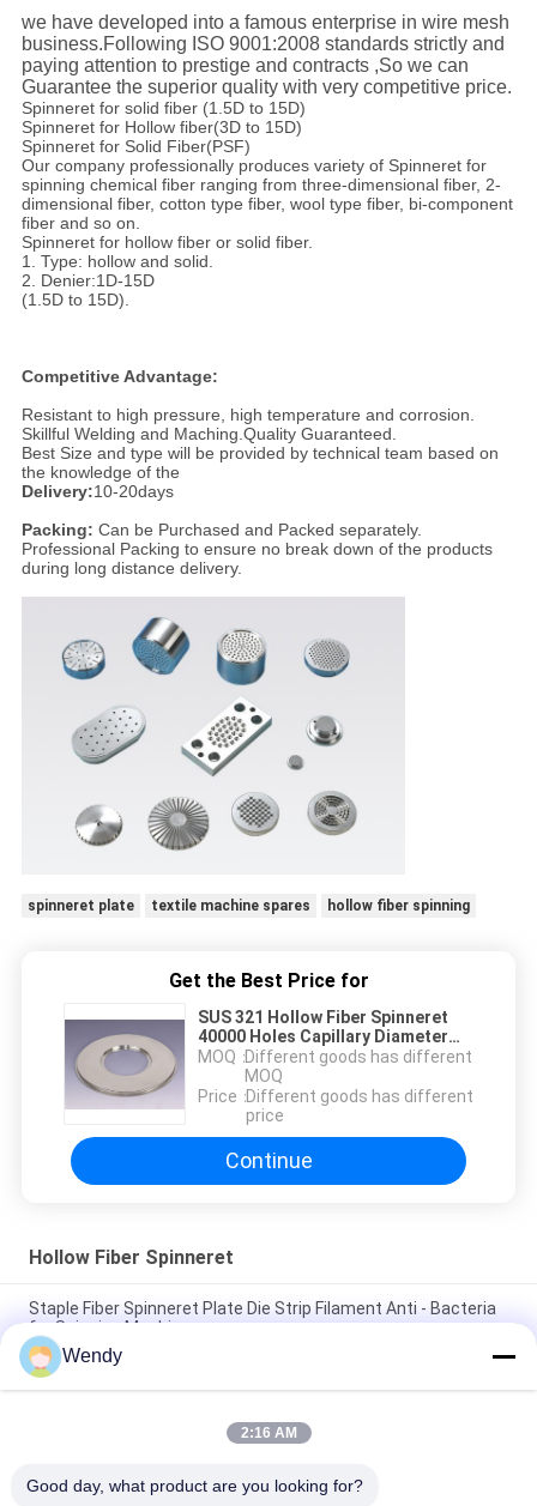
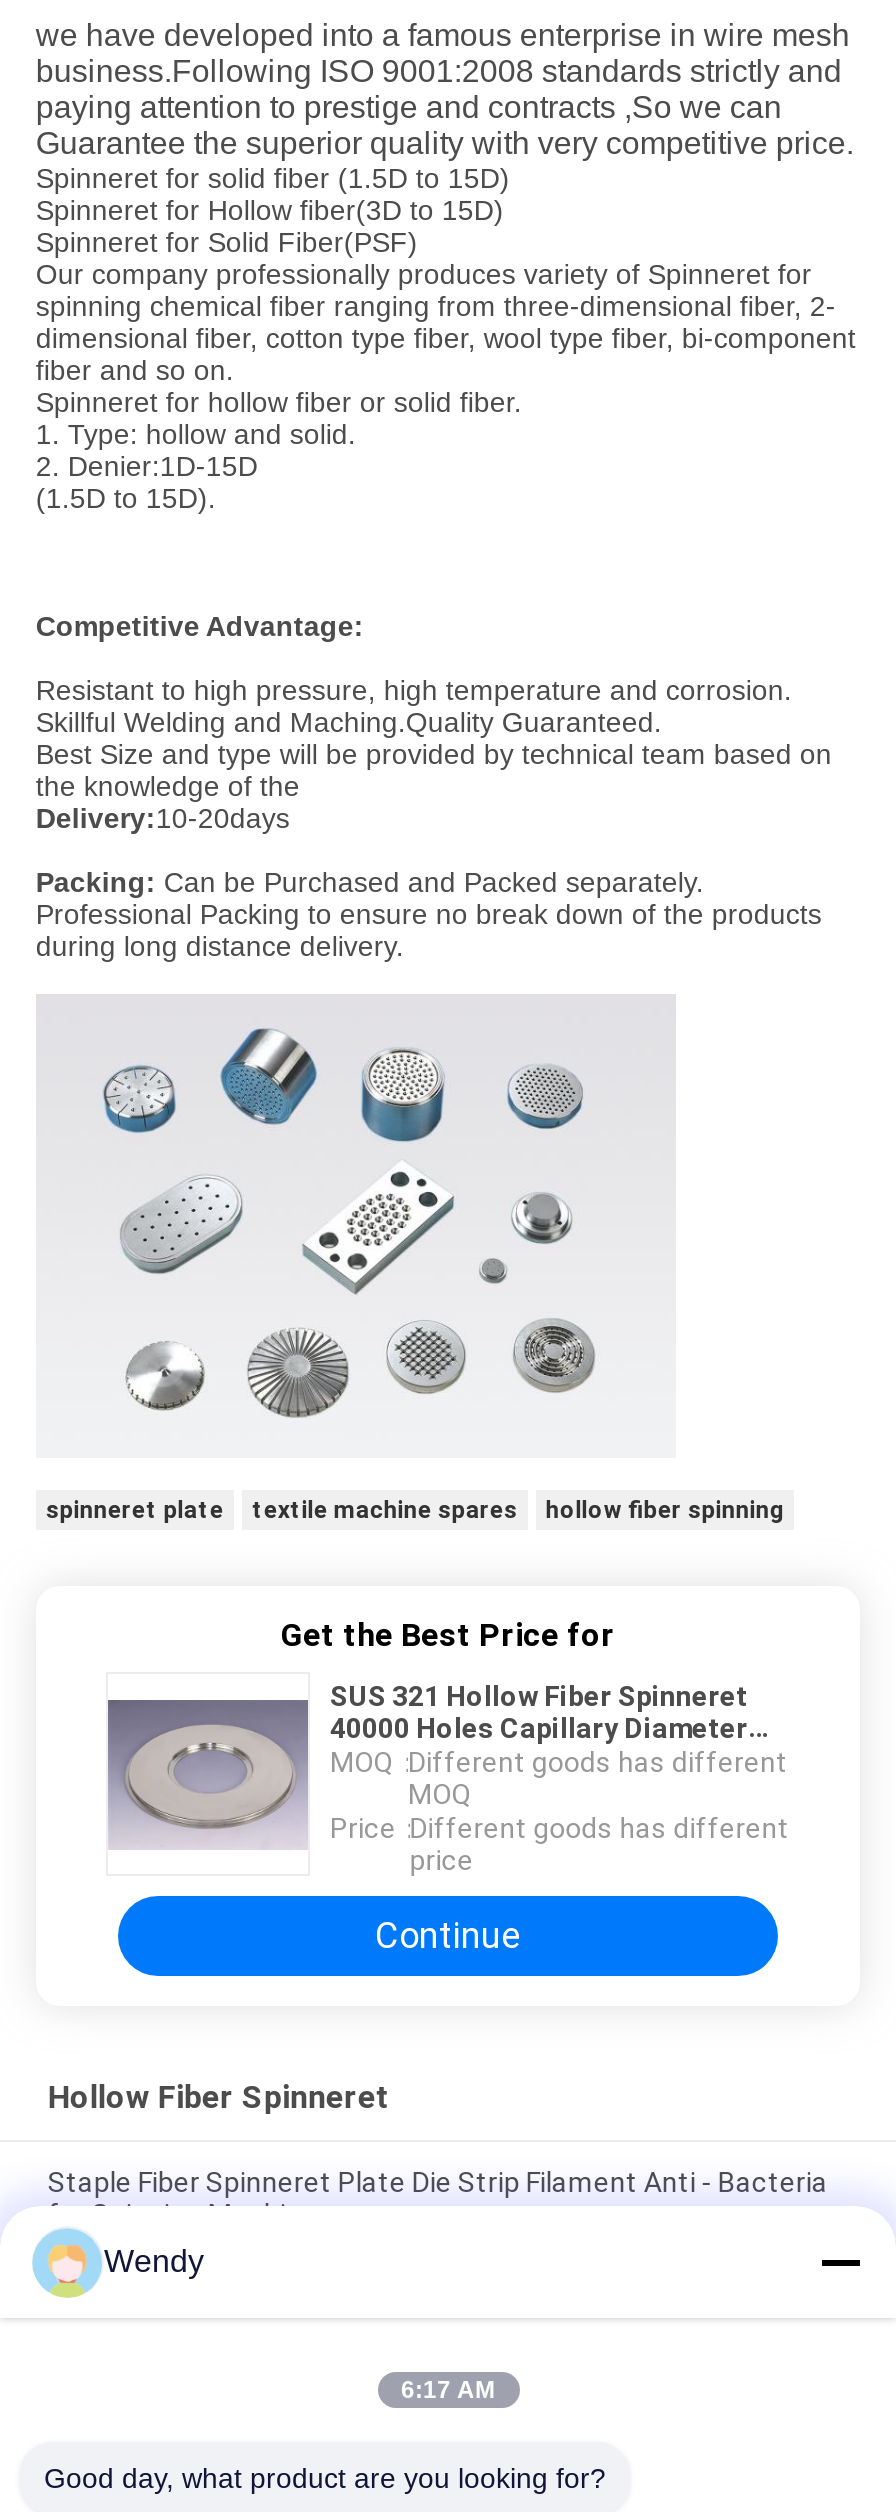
- 2:16 AM
+ 6:17 AM
